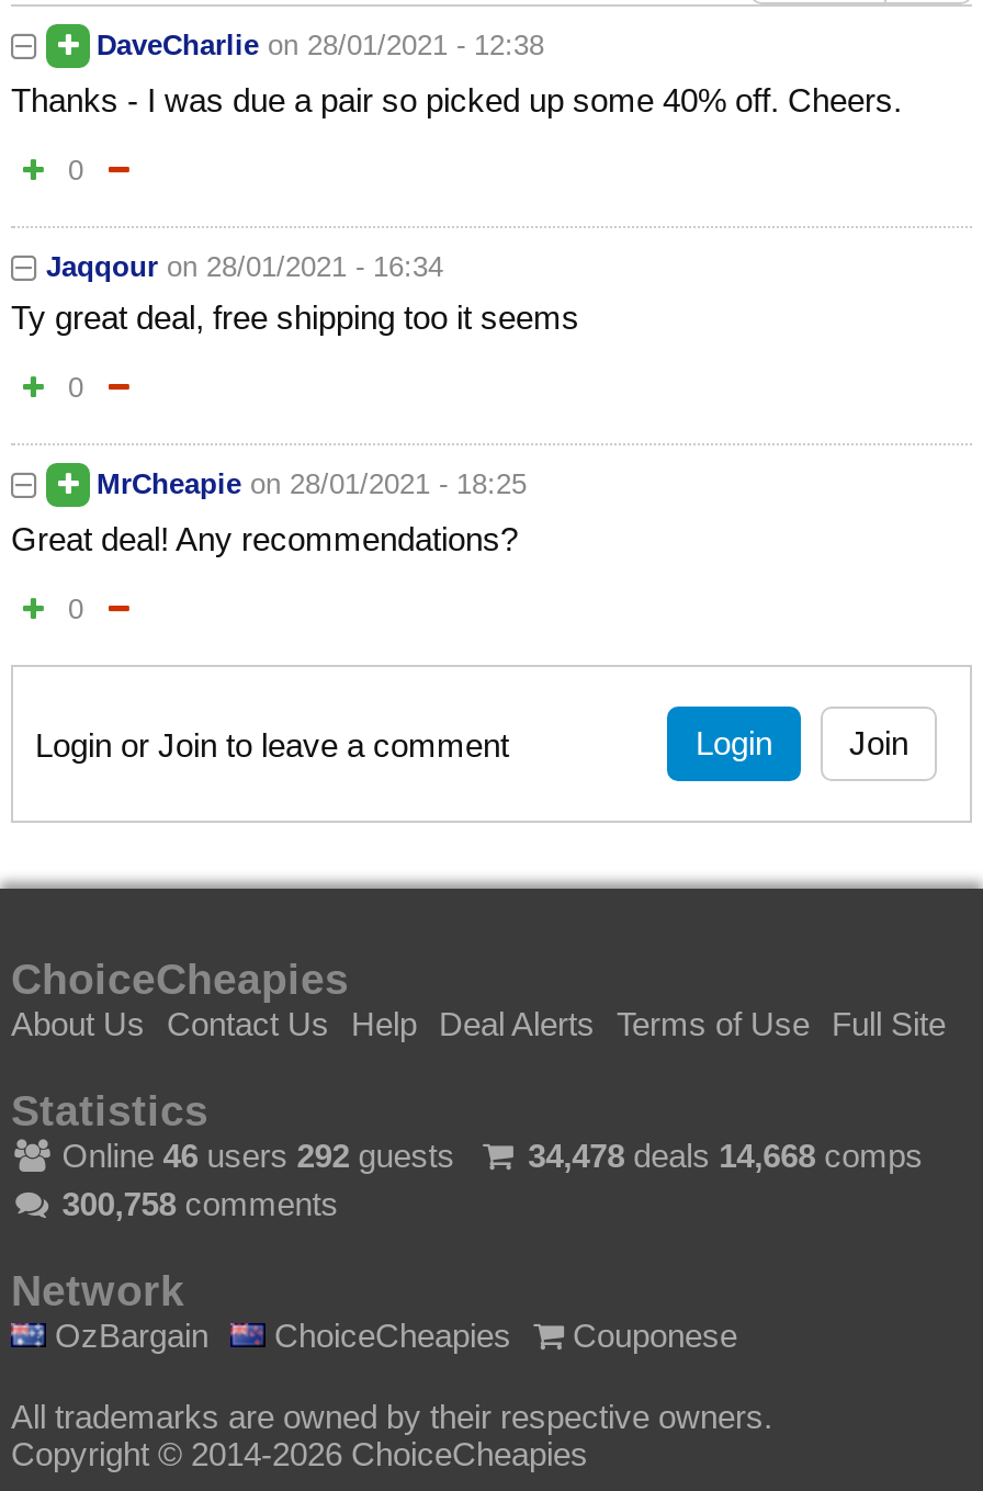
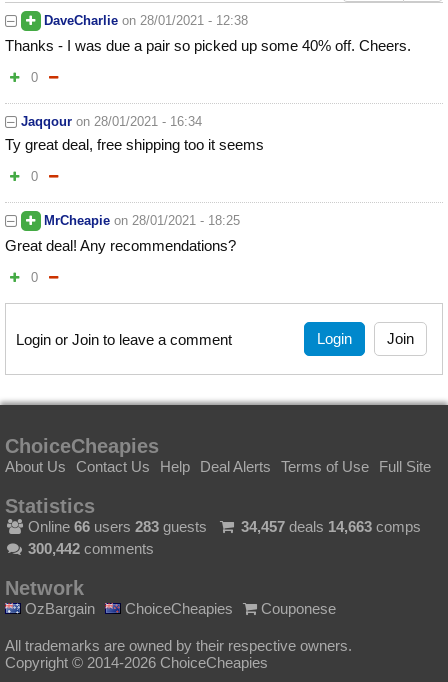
- Online 46 users 292 guests
+ Online 66 users 283 guests

- 34,478 deals 14,668 comps
+ 34,457 deals 14,663 comps

- 300,758 comments
+ 300,442 comments
